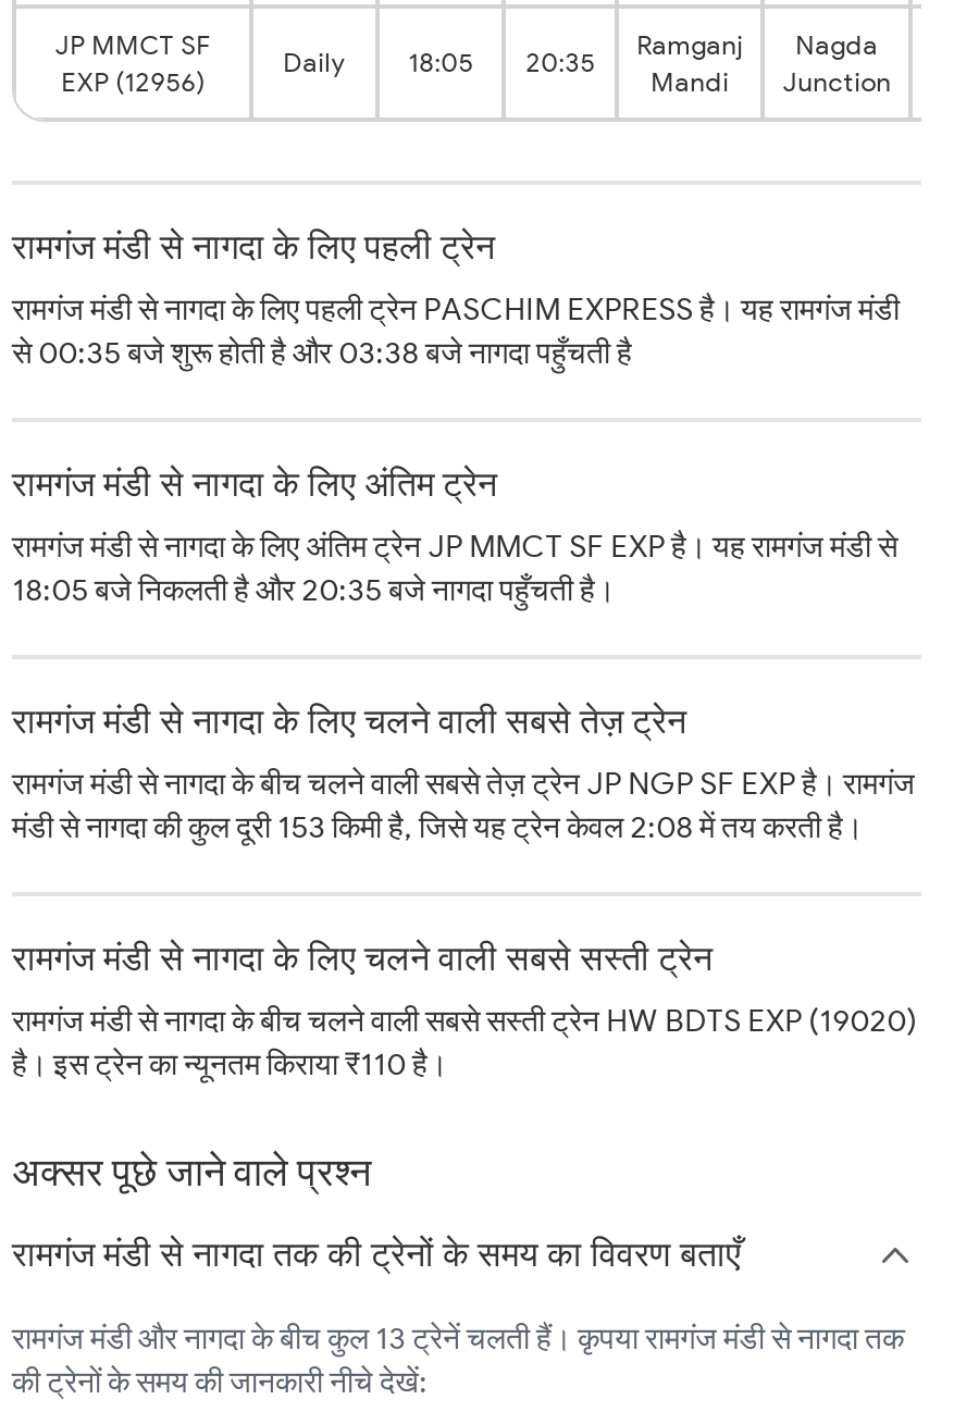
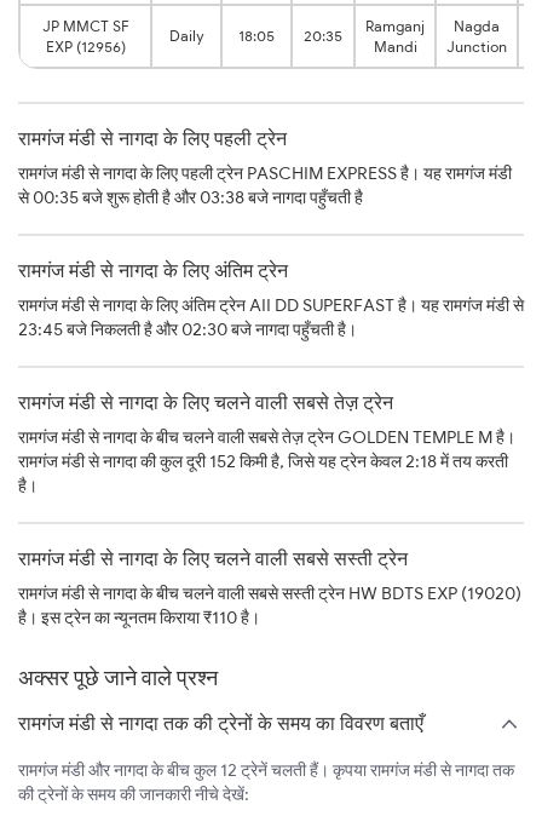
- रामगंज मंडी से नागदा के लिए अंतिम ट्रेन JP MMCT SF EXP है। यह रामगंज मंडी से
- 18:05 बजे निकलती है और 20:35 बजे नागदा पहुँचती है।
+ रामगंज मंडी से नागदा के लिए अंतिम ट्रेन AII DD SUPERFAST है। यह रामगंज मंडी से
+ 23:45 बजे निकलती है और 02:30 बजे नागदा पहुँचती है।

- रामगंज मंडी से नागदा के बीच चलने वाली सबसे तेज़ ट्रेन JP NGP SF EXP है। रामगंज
- मंडी से नागदा की कुल दूरी 153 किमी है, जिसे यह ट्रेन केवल 2:08 में तय करती है।
+ रामगंज मंडी से नागदा के बीच चलने वाली सबसे तेज़ ट्रेन GOLDEN TEMPLE M है।
+ रामगंज मंडी से नागदा की कुल दूरी 152 किमी है, जिसे यह ट्रेन केवल 2:18 में तय करती
+ है।

- रामगंज मंडी और नागदा के बीच कुल 13 ट्रेनें चलती हैं। कृपया रामगंज मंडी से नागदा तक
+ रामगंज मंडी और नागदा के बीच कुल 12 ट्रेनें चलती हैं। कृपया रामगंज मंडी से नागदा तक
